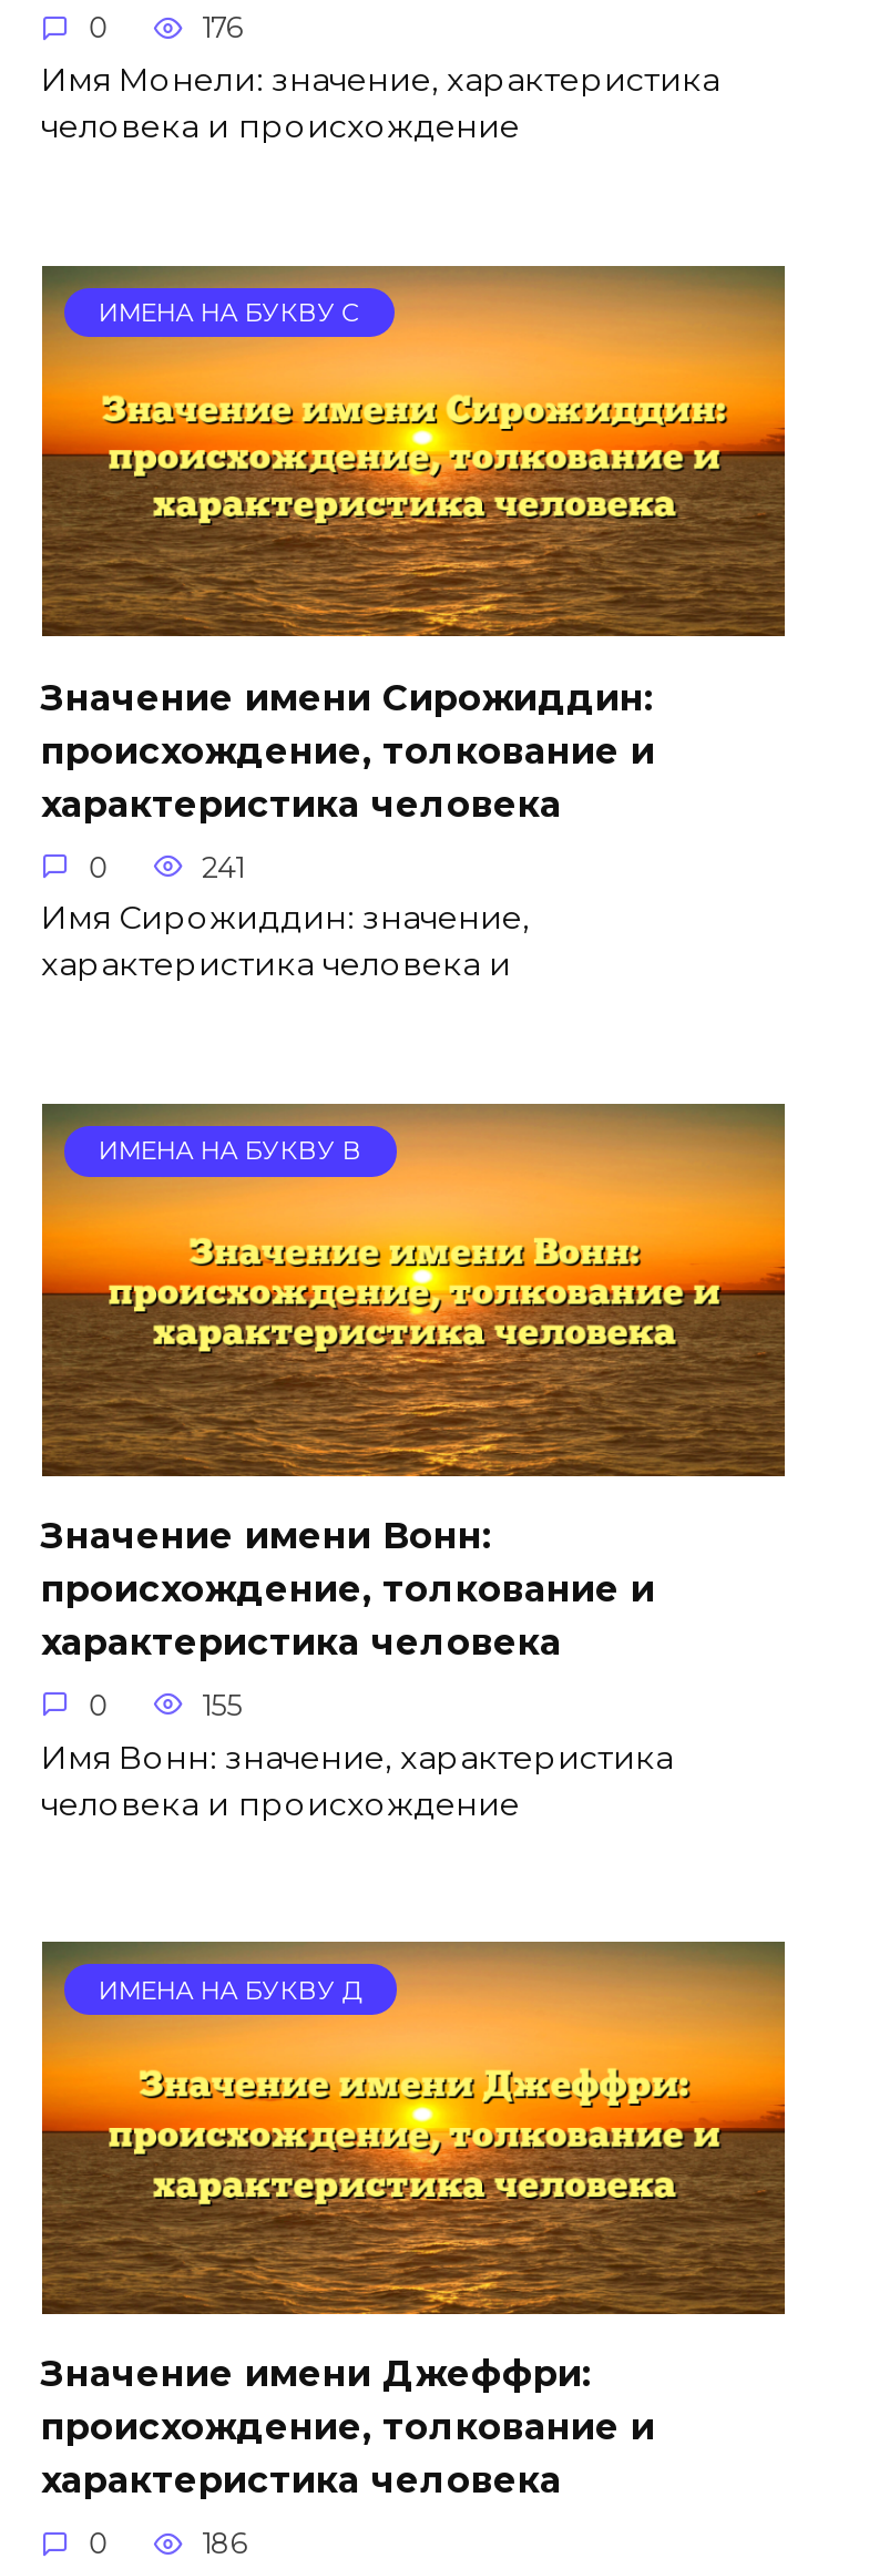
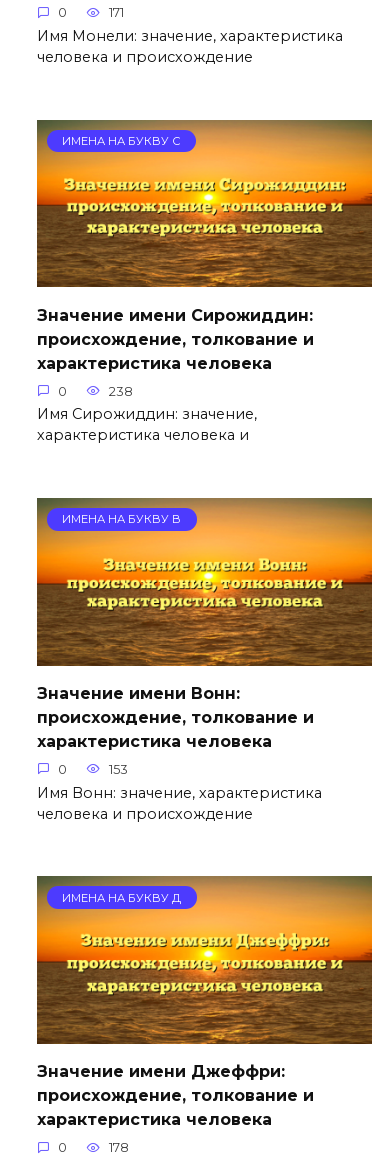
- 176
+ 171

- 241
+ 238

- 155
+ 153

- 186
+ 178
